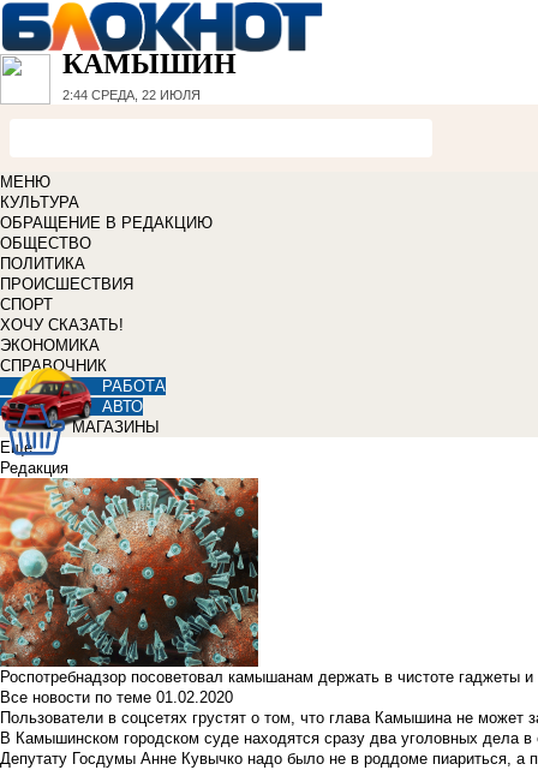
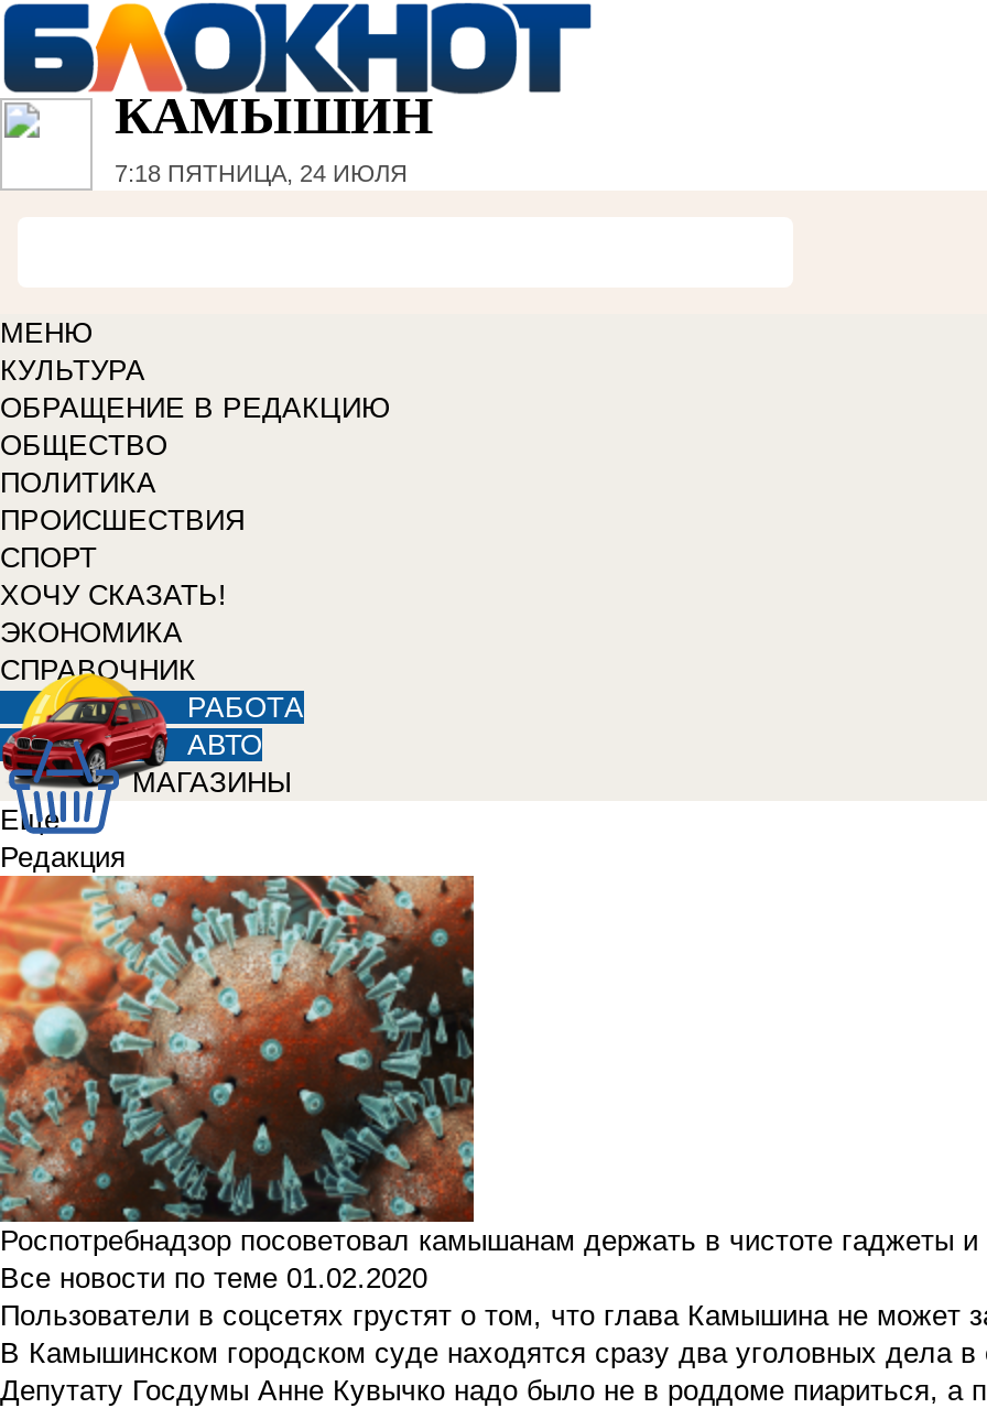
- 2:44 СРЕДА, 22 ИЮЛЯ
+ 7:18 ПЯТНИЦА, 24 ИЮЛЯ
